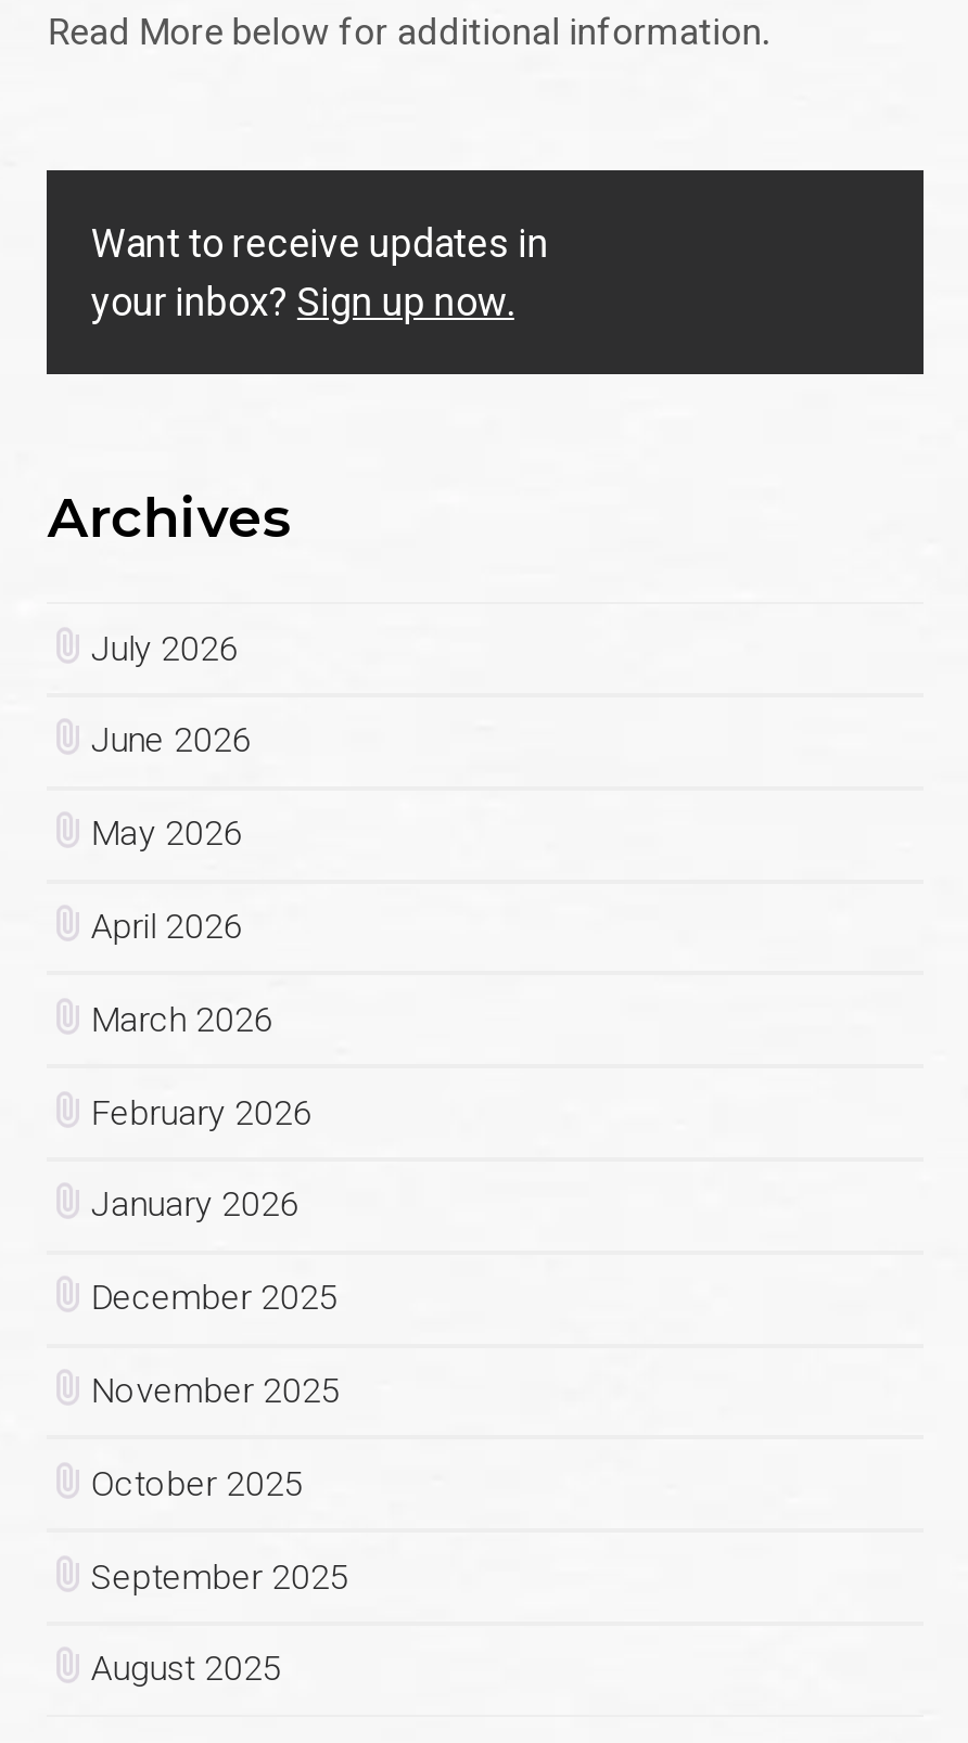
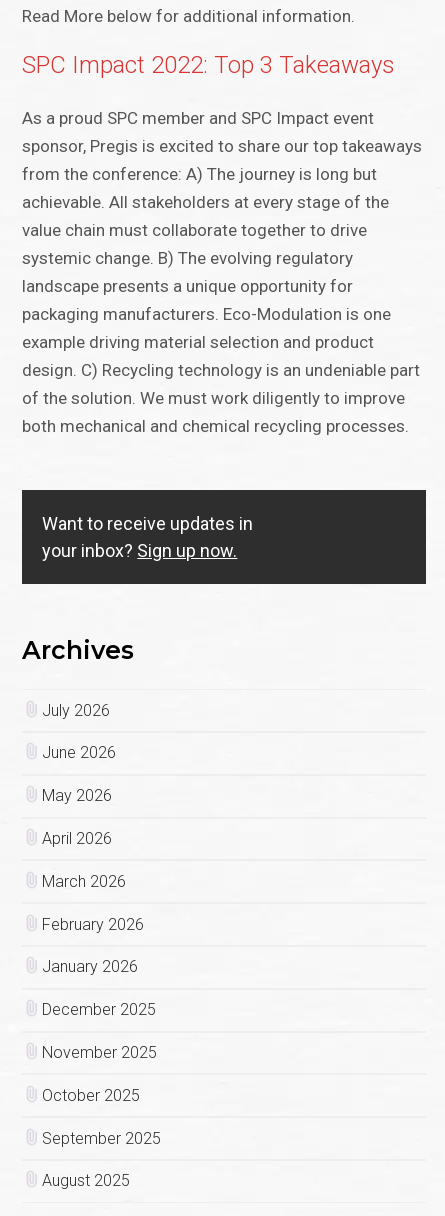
+ SPC Impact 2022: Top 3 Takeaways
+ As a proud SPC member and SPC Impact event
+ sponsor, Pregis is excited to share our top takeaways
+ from the conference: A) The journey is long but
+ achievable. All stakeholders at every stage of the
+ value chain must collaborate together to drive
+ systemic change. B) The evolving regulatory
+ landscape presents a unique opportunity for
+ packaging manufacturers. Eco-Modulation is one
+ example driving material selection and product
+ design. C) Recycling technology is an undeniable part
+ of the solution. We must work diligently to improve
+ both mechanical and chemical recycling processes.
